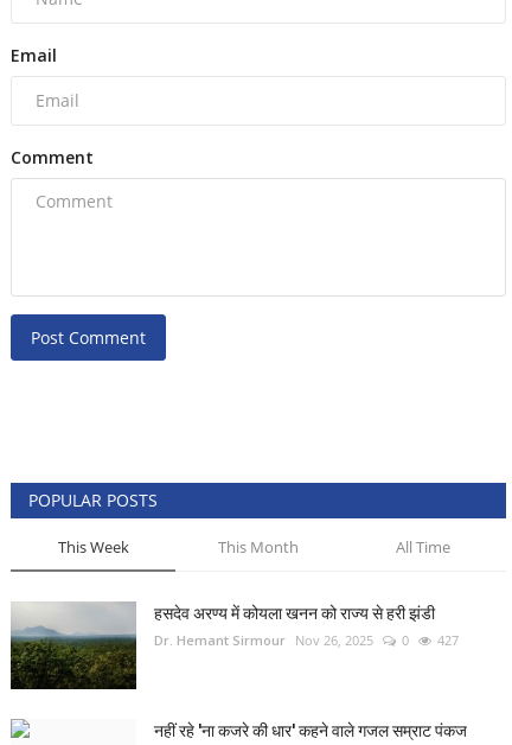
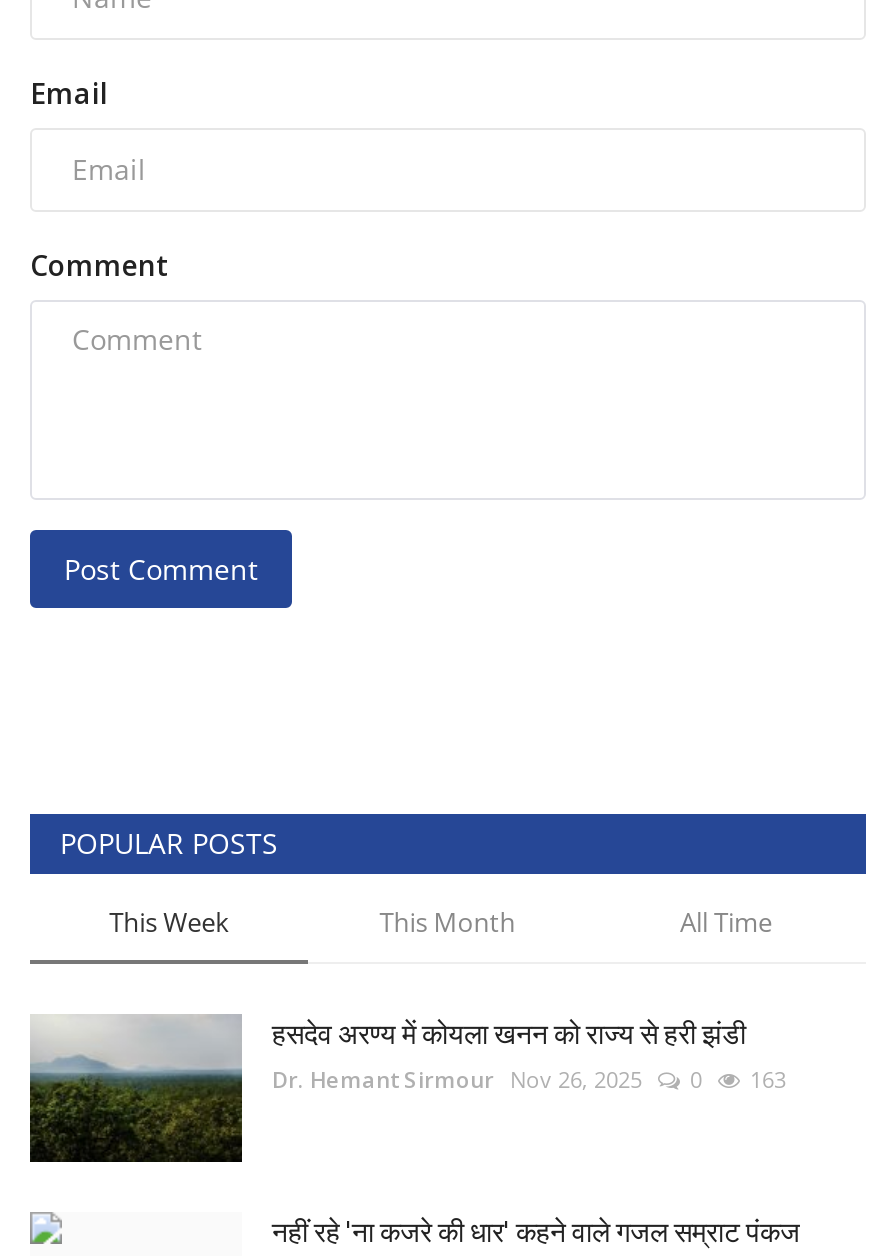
- Dr. Hemant Sirmour Nov 26, 2025 0 427
+ Dr. Hemant Sirmour Nov 26, 2025 0 163
